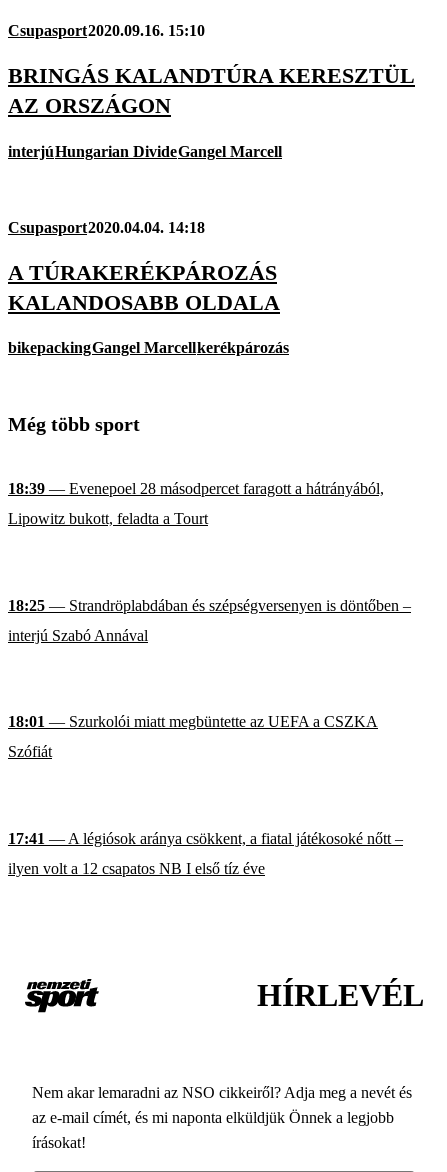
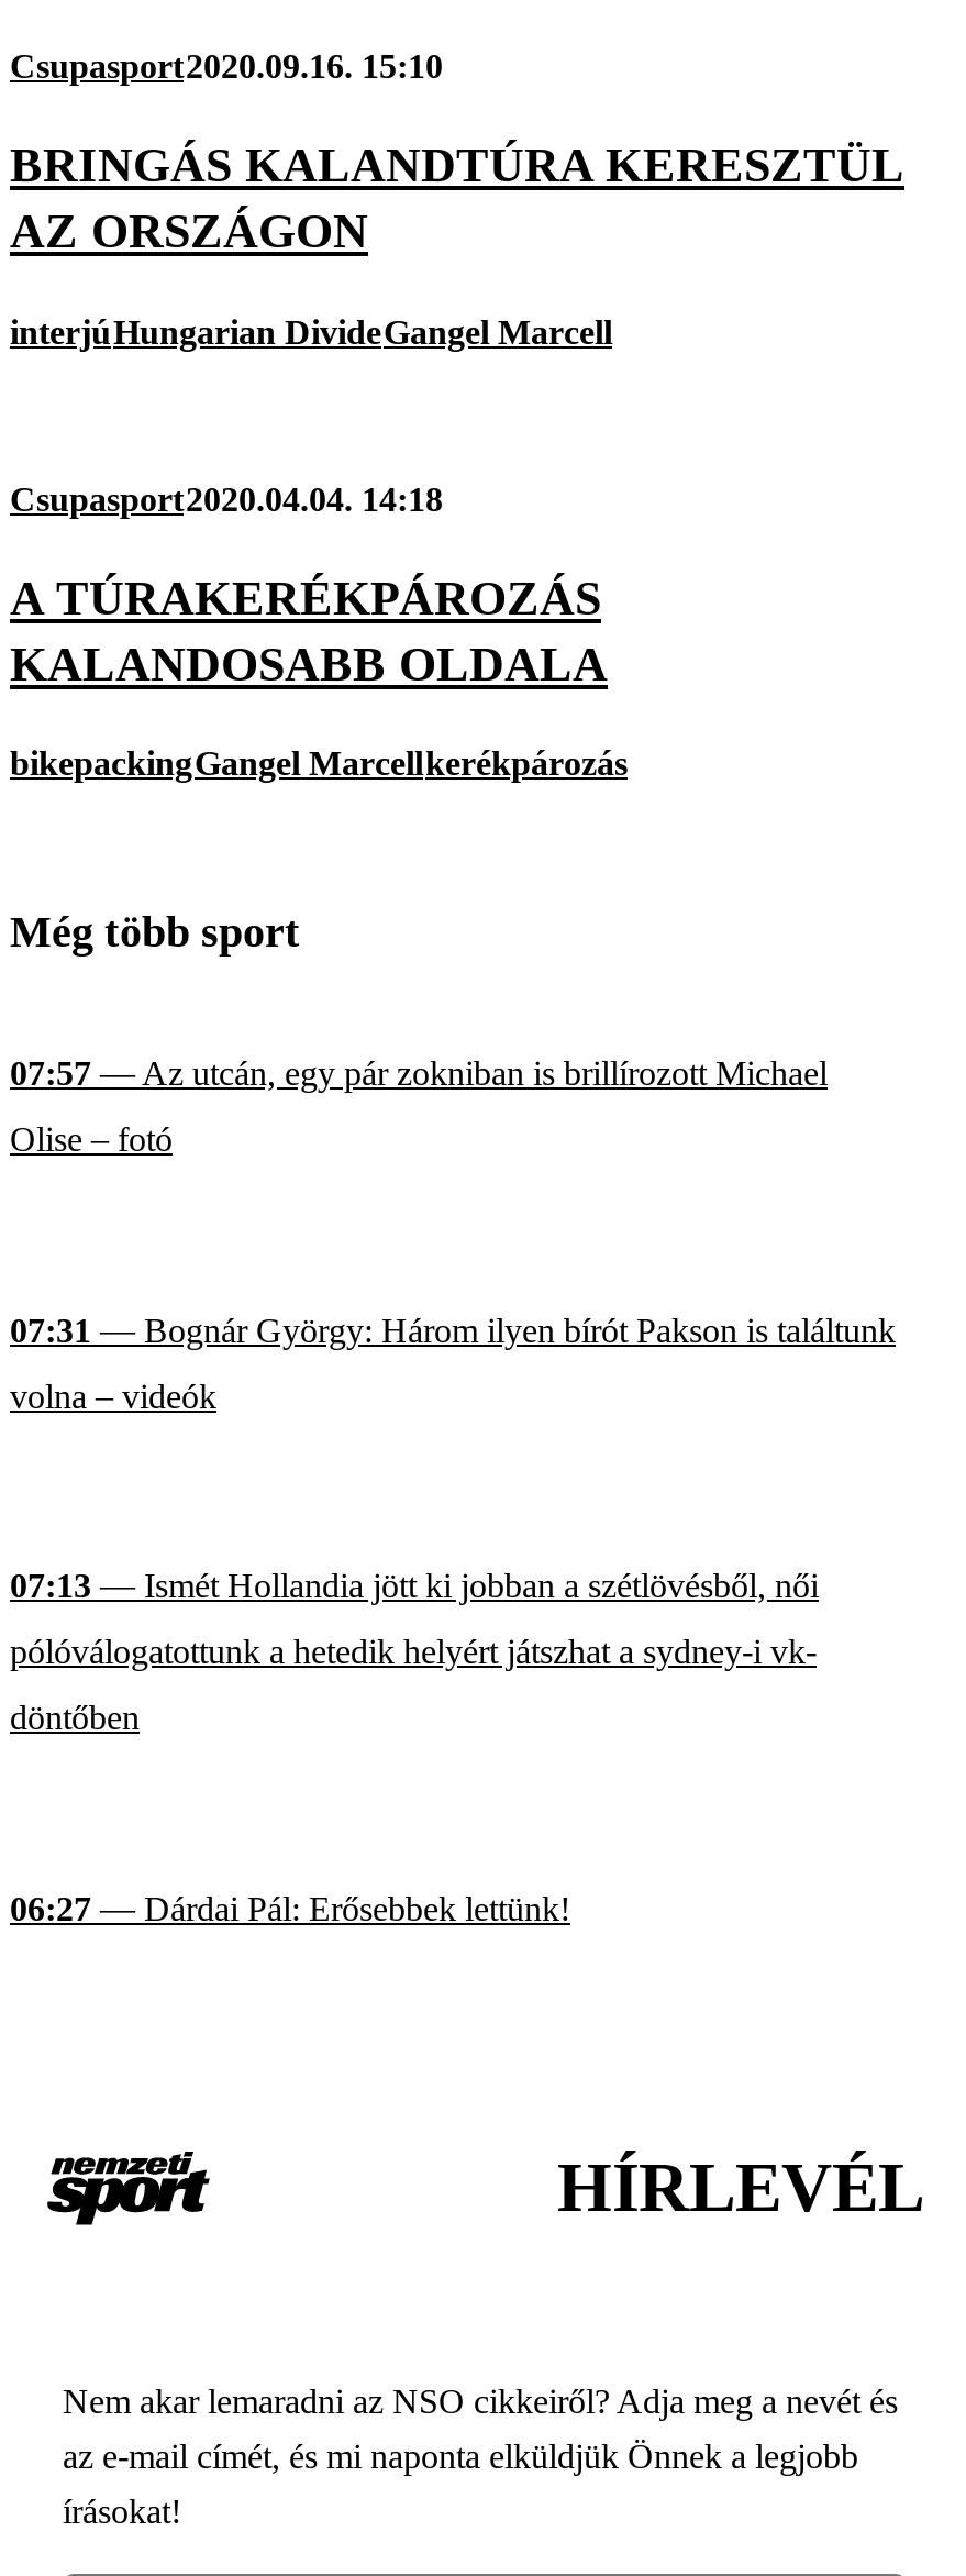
- 18:39 — Evenepoel 28 másodpercet faragott a hátrányából,
+ 07:57 — Az utcán, egy pár zokniban is brillírozott Michael

- Lipowitz bukott, feladta a Tourt
+ Olise – fotó

- 18:25 — Strandröplabdában és szépségversenyen is döntőben –
+ 07:31 — Bognár György: Három ilyen bírót Pakson is találtunk

- interjú Szabó Annával
+ volna – videók

- 18:01 — Szurkolói miatt megbüntette az UEFA a CSZKA
+ 07:13 — Ismét Hollandia jött ki jobban a szétlövésből, női

- Szófiát
+ pólóválogatottunk a hetedik helyért játszhat a sydney-i vk-

- 17:41 — A légiósok aránya csökkent, a fiatal játékosoké nőtt –
+ döntőben

- ilyen volt a 12 csapatos NB I első tíz éve
+ 06:27 — Dárdai Pál: Erősebbek lettünk!
